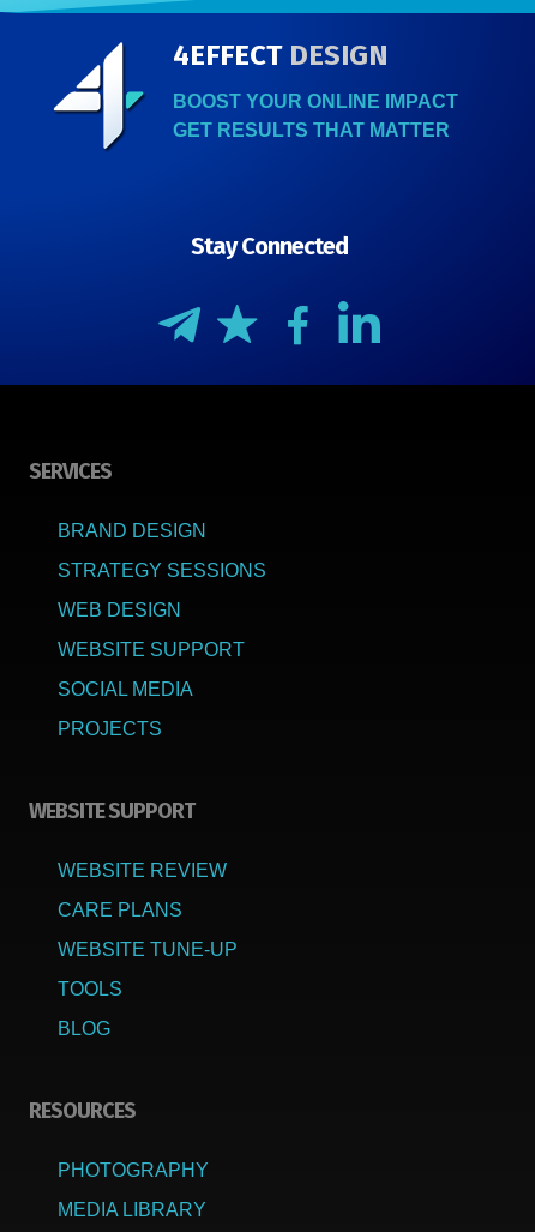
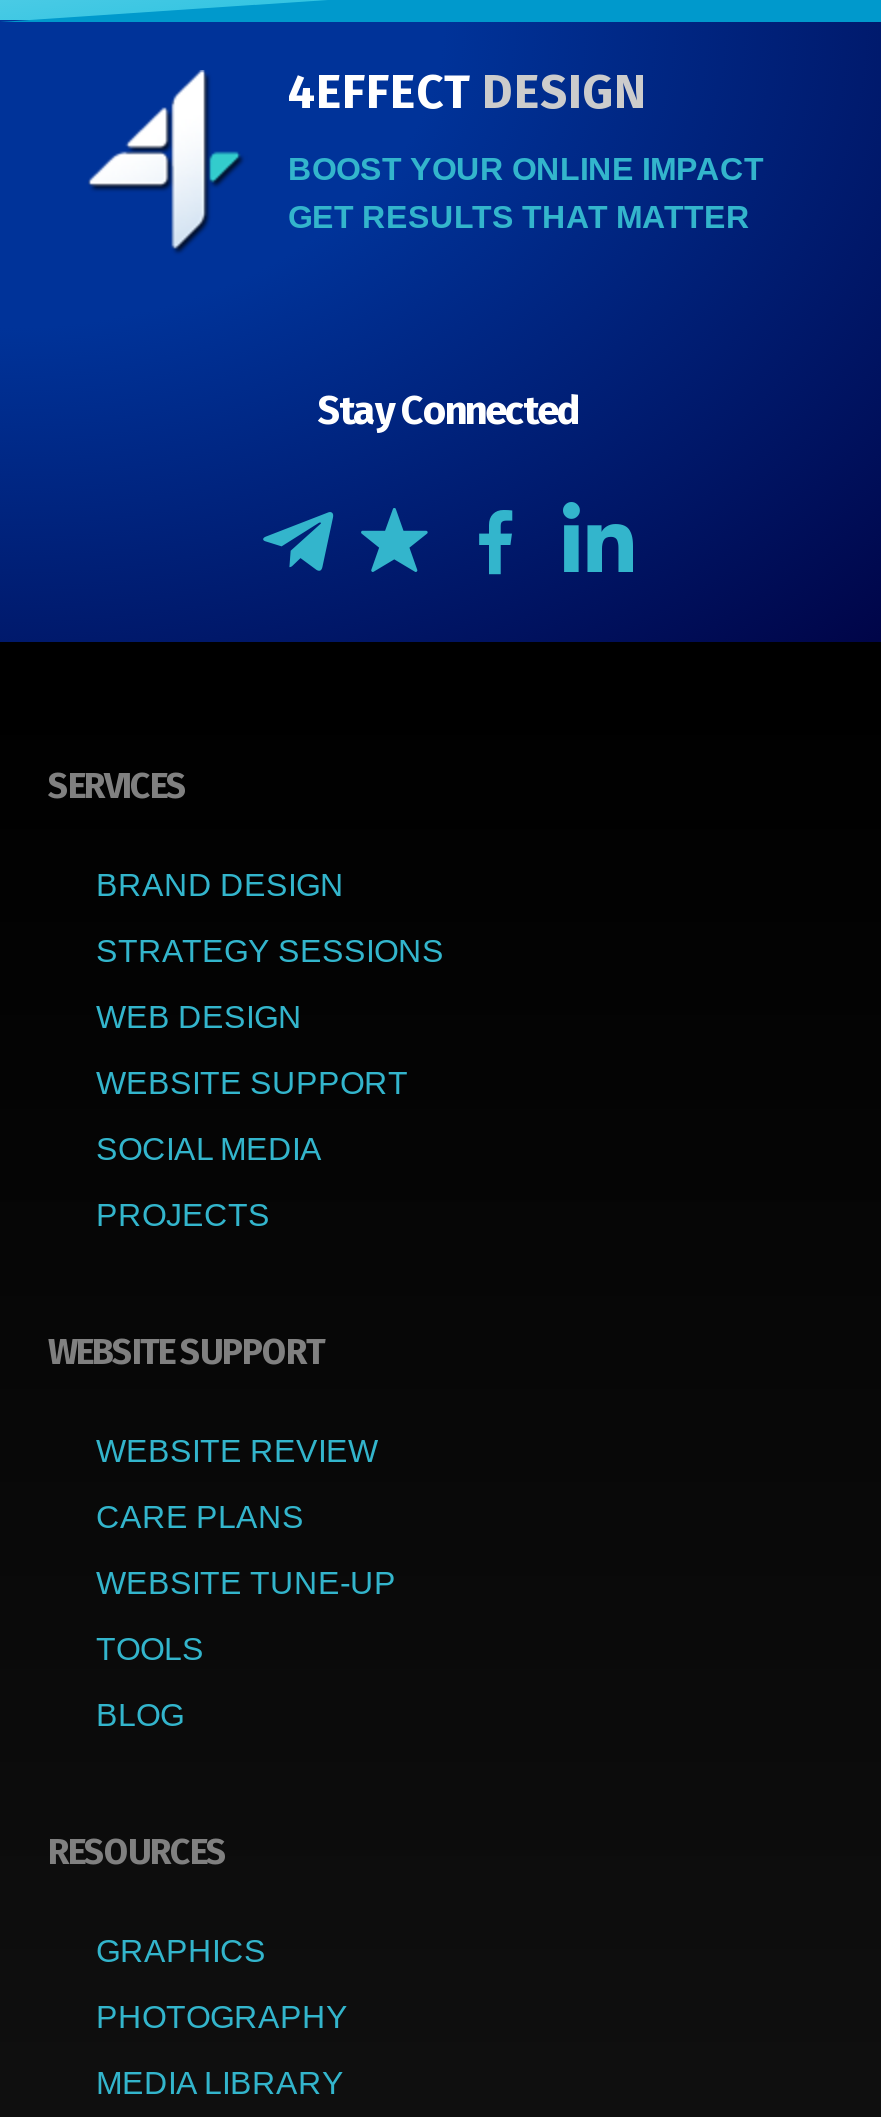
+ GRAPHICS
